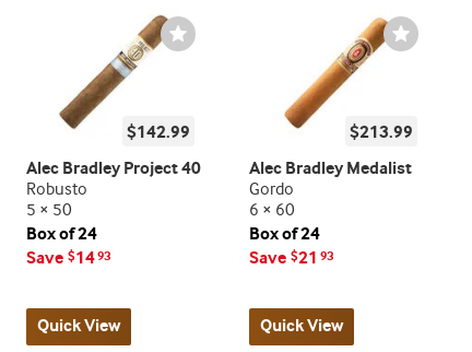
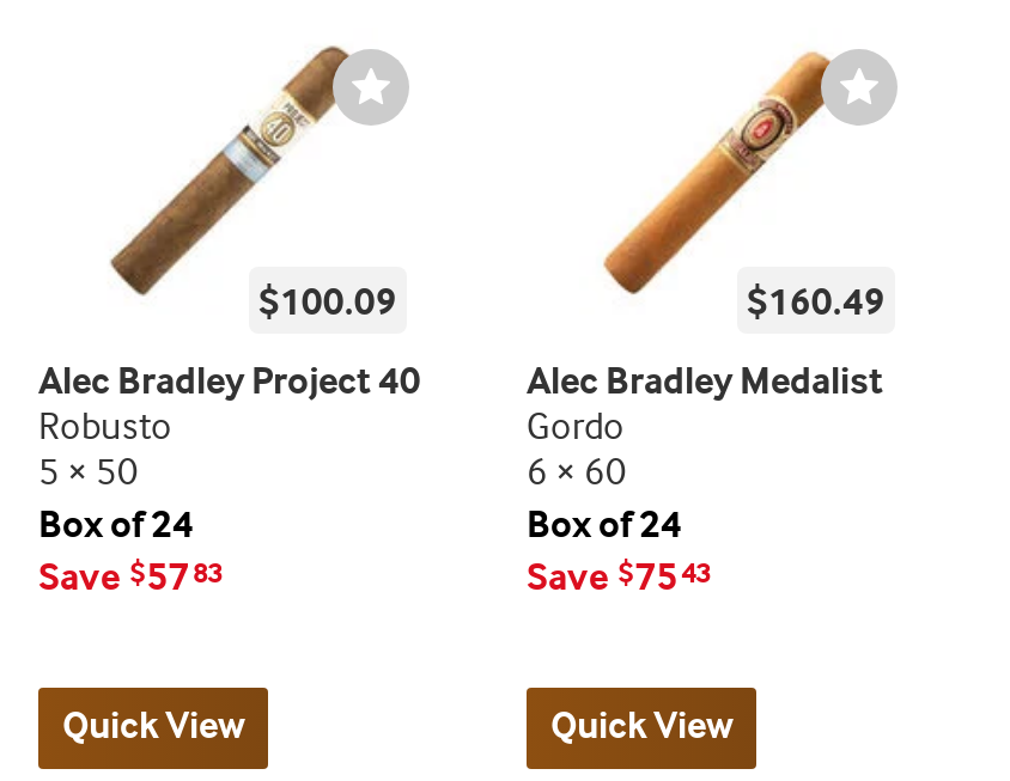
- $142.99
+ $100.09

- $213.99
+ $160.49

- Save $ 14 93
+ Save $ 57 83

- Save $ 21 93
+ Save $ 75 43
